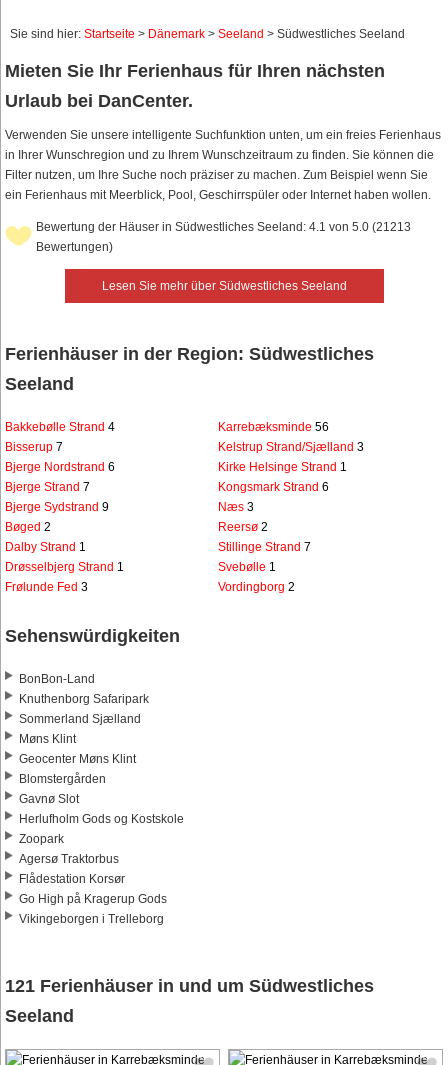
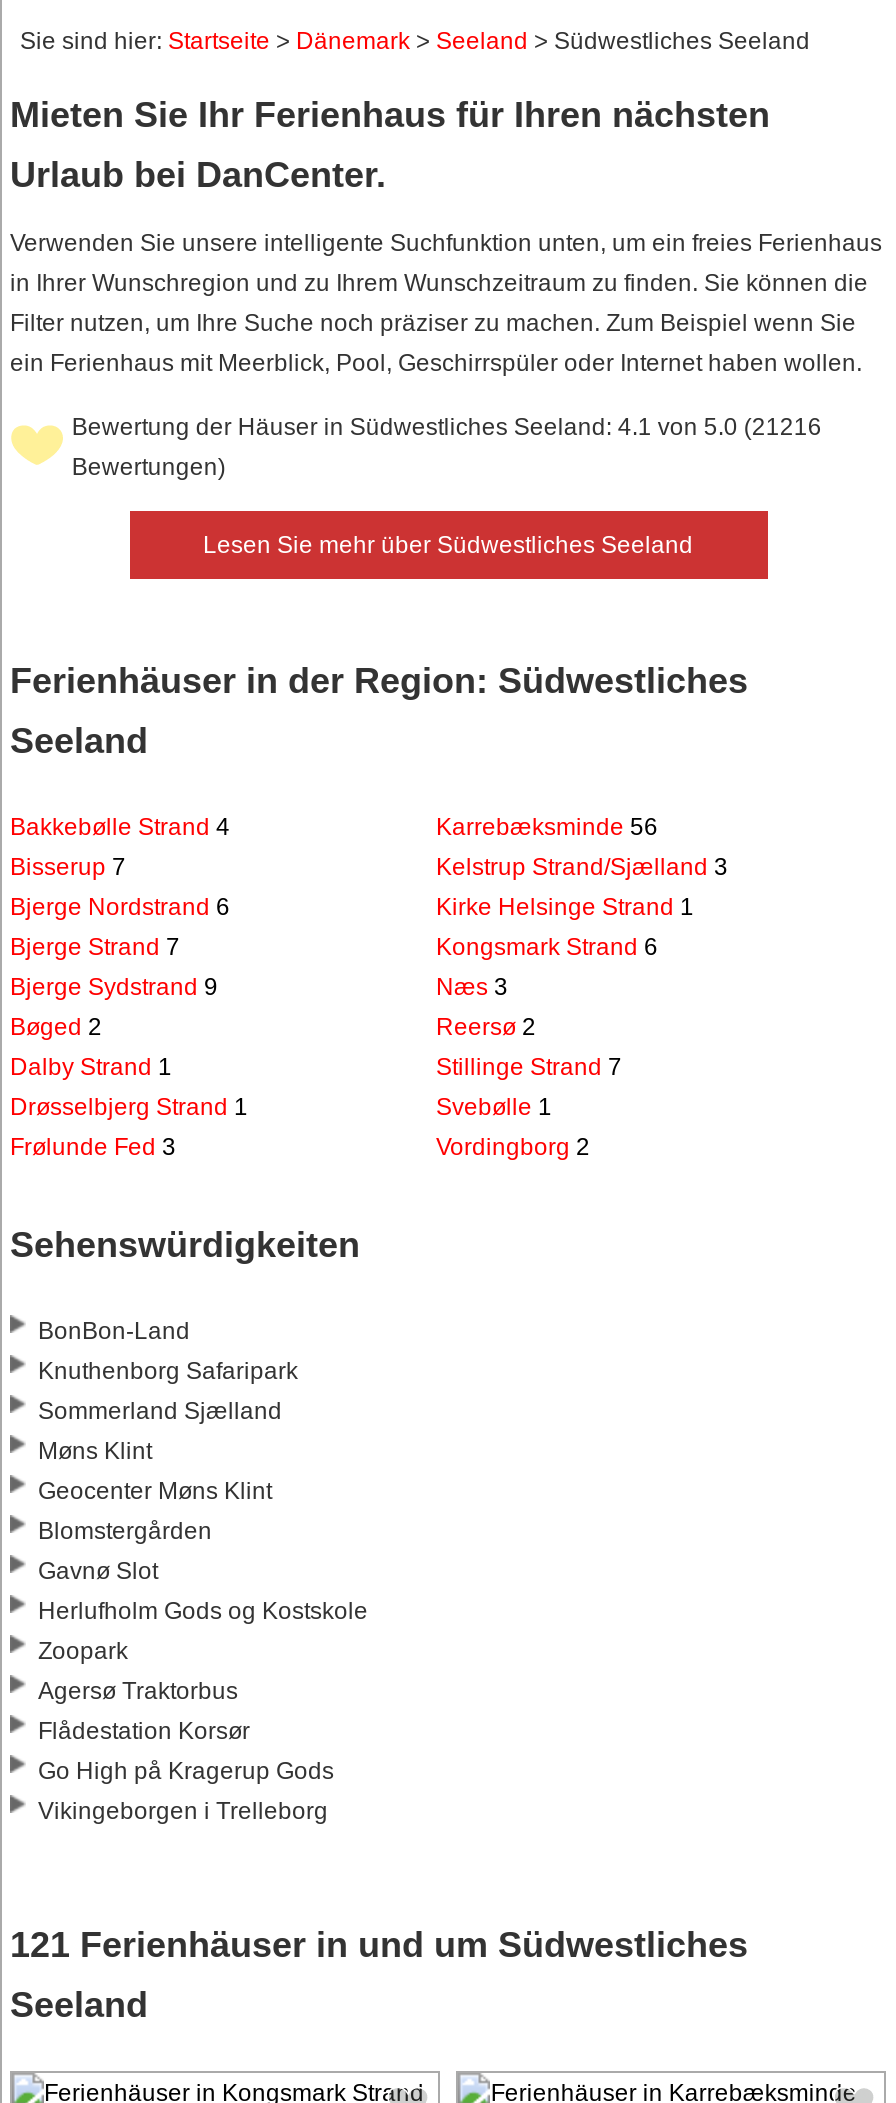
- Bewertung der Häuser in Südwestliches Seeland: 4.1 von 5.0 (21213
+ Bewertung der Häuser in Südwestliches Seeland: 4.1 von 5.0 (21216
